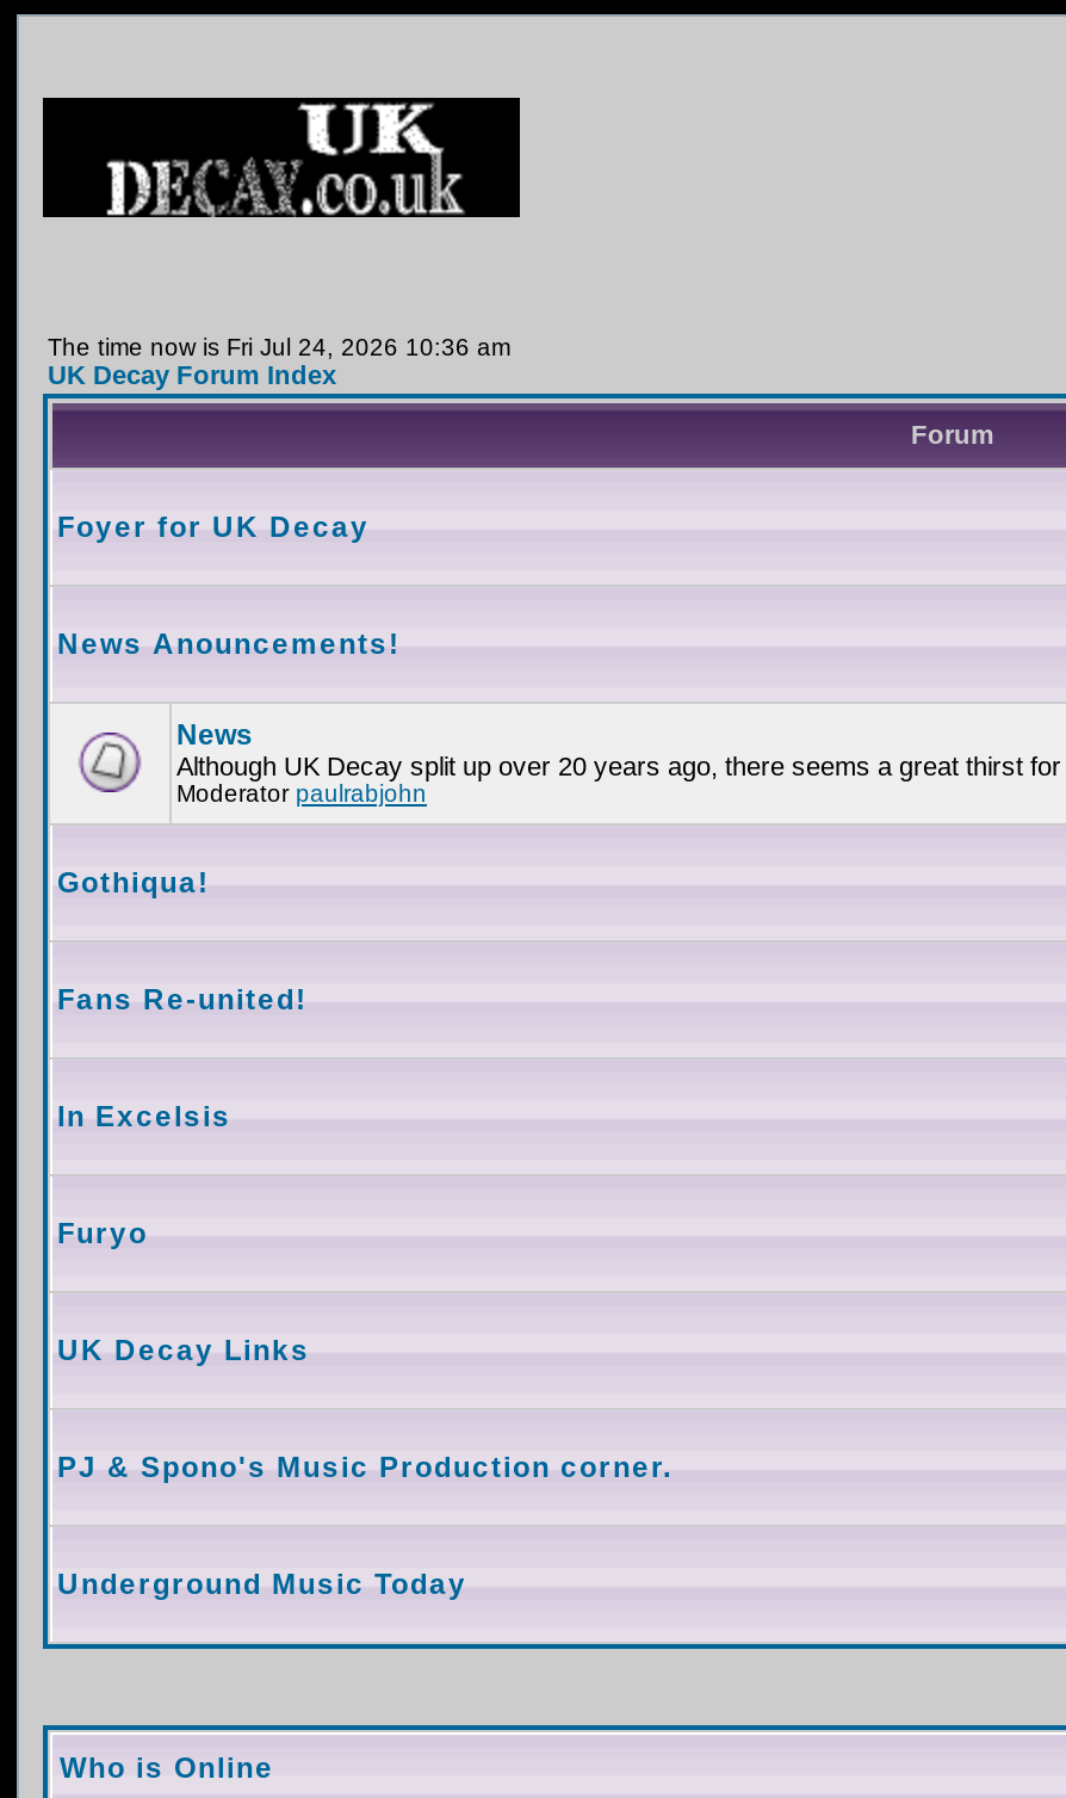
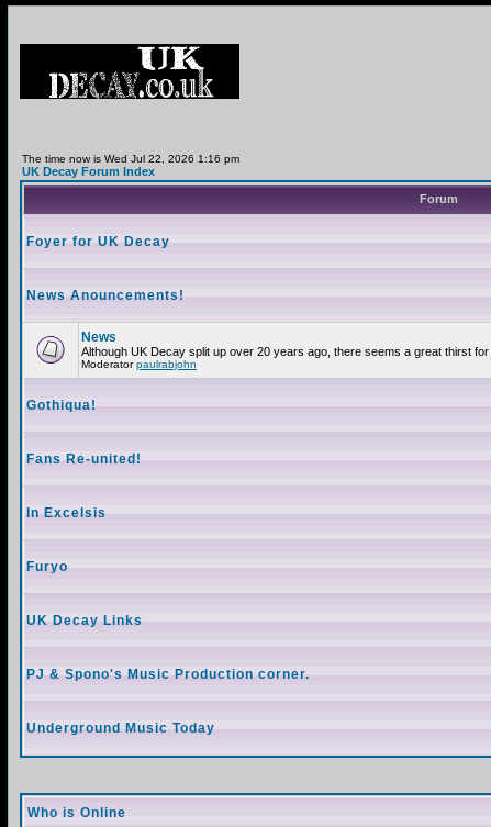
- The time now is Fri Jul 24, 2026 10:36 am
+ The time now is Wed Jul 22, 2026 1:16 pm
